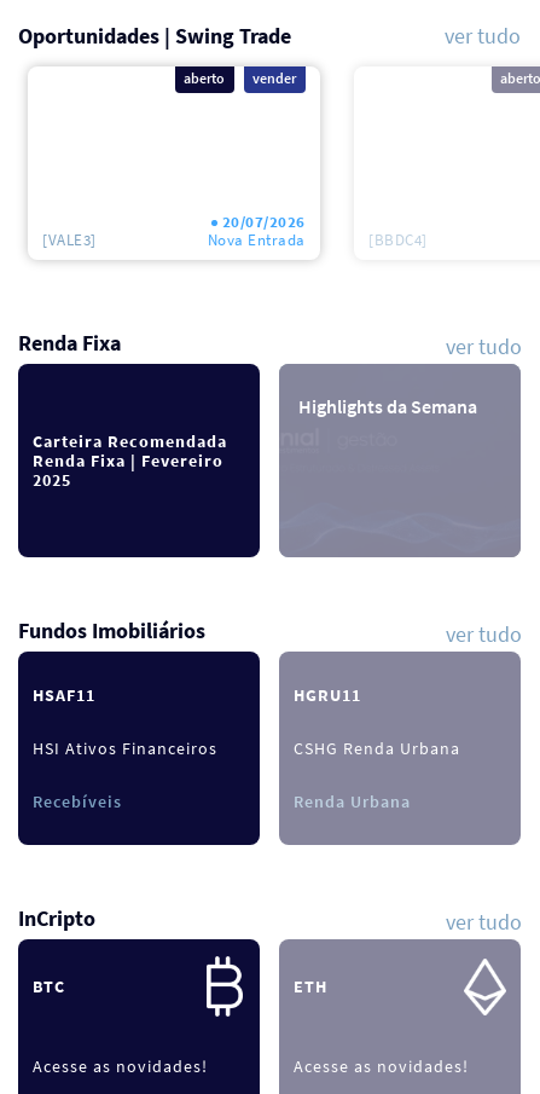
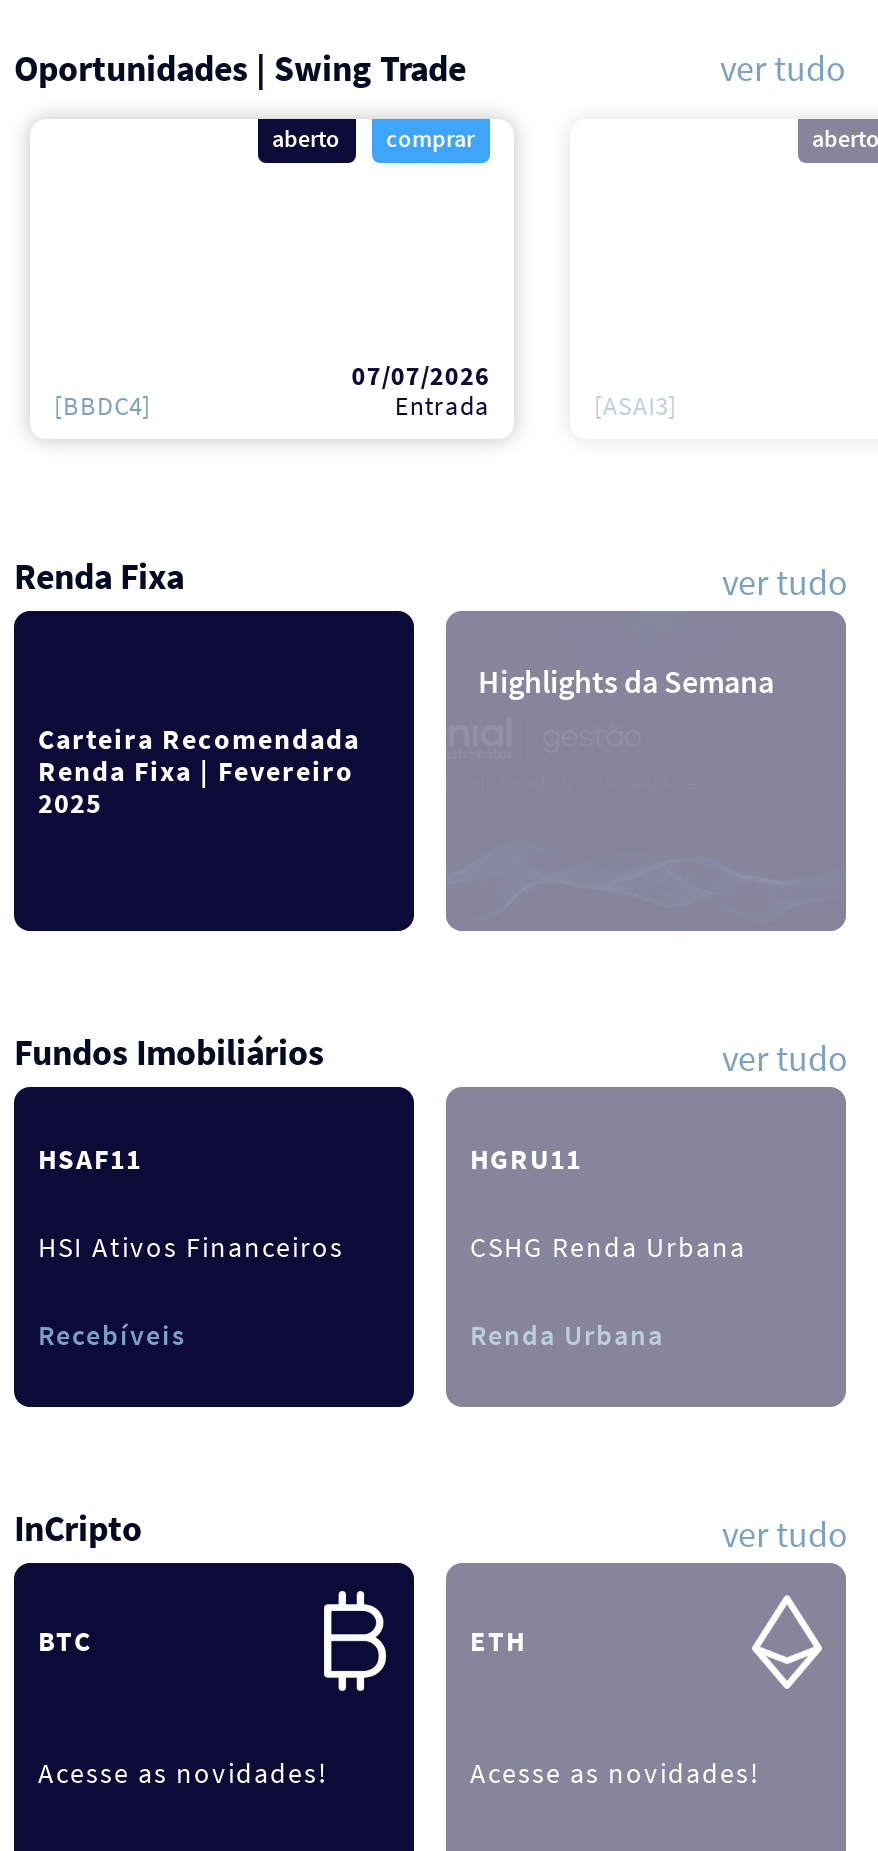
- vender
+ comprar

- 20/07/2026
- Nova Entrada
+ 07/07/2026
+ Entrada

- [VALE3]
+ [BBDC4]

- [BBDC4]
+ [ASAI3]
